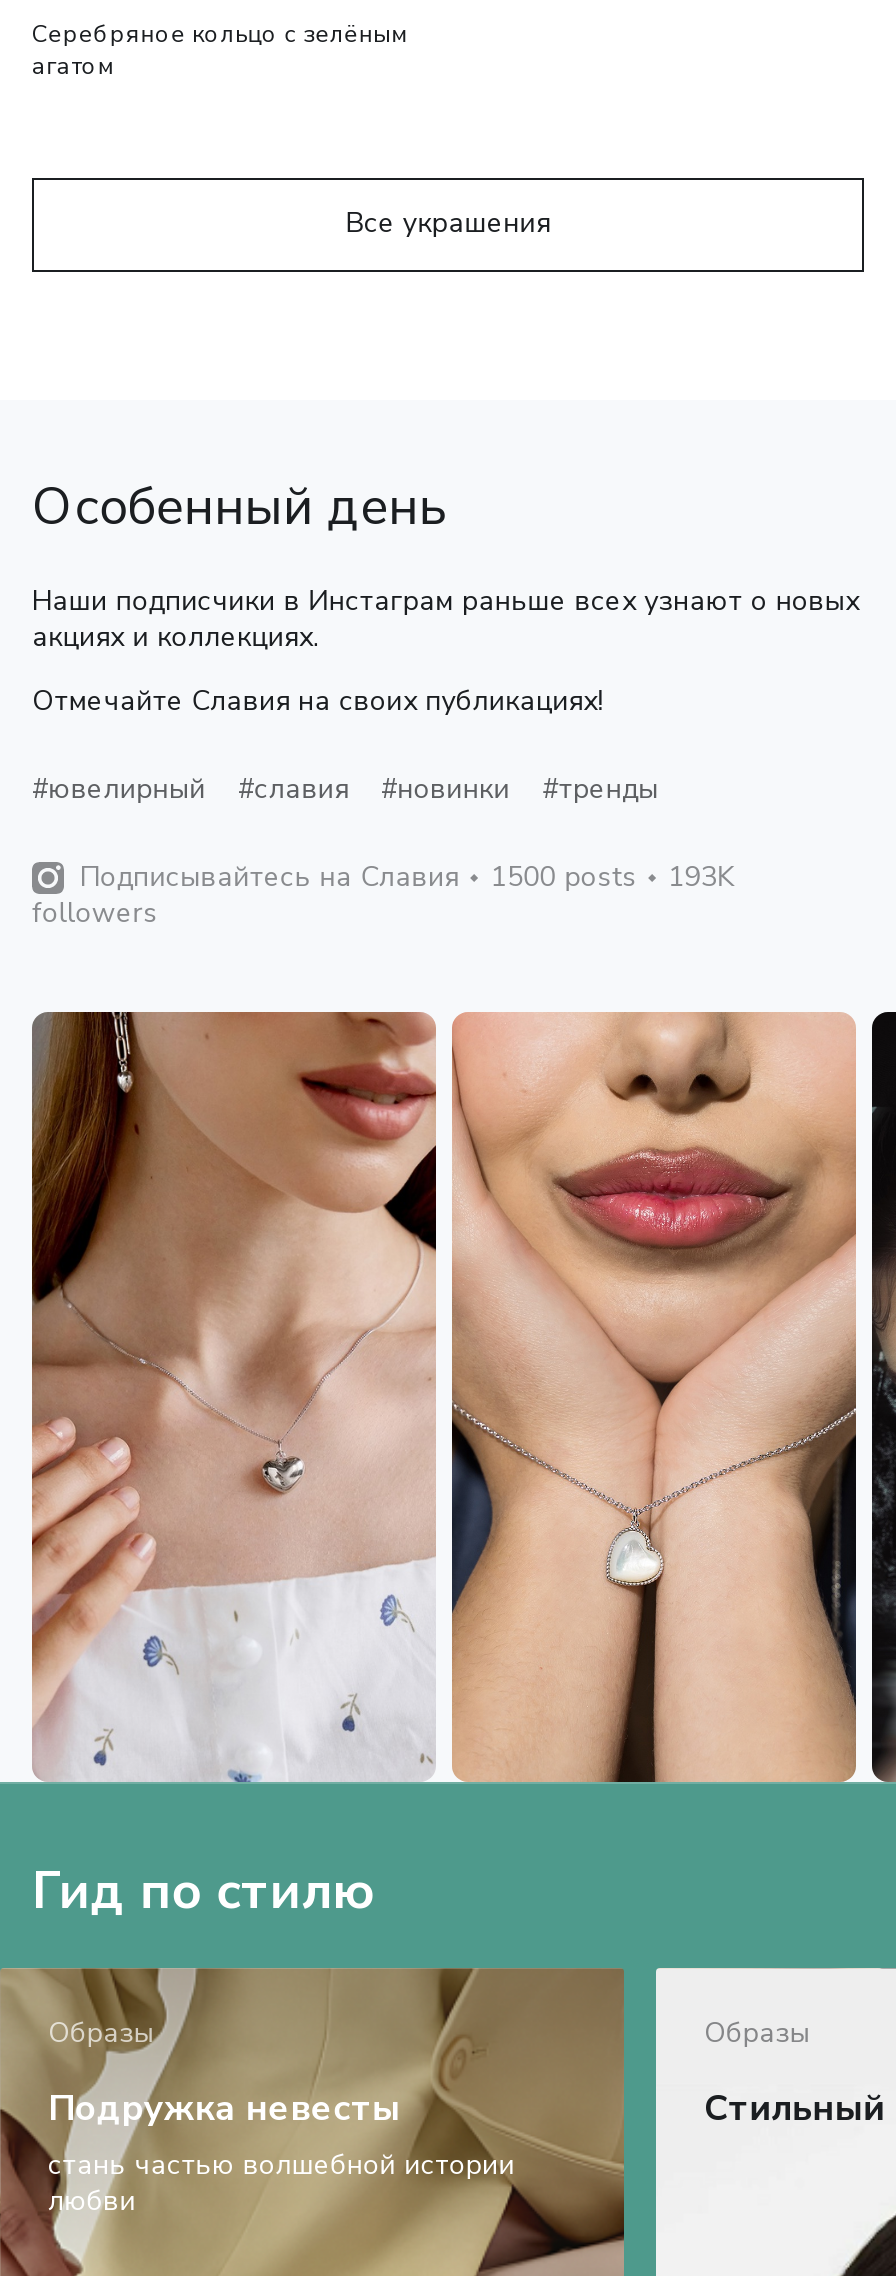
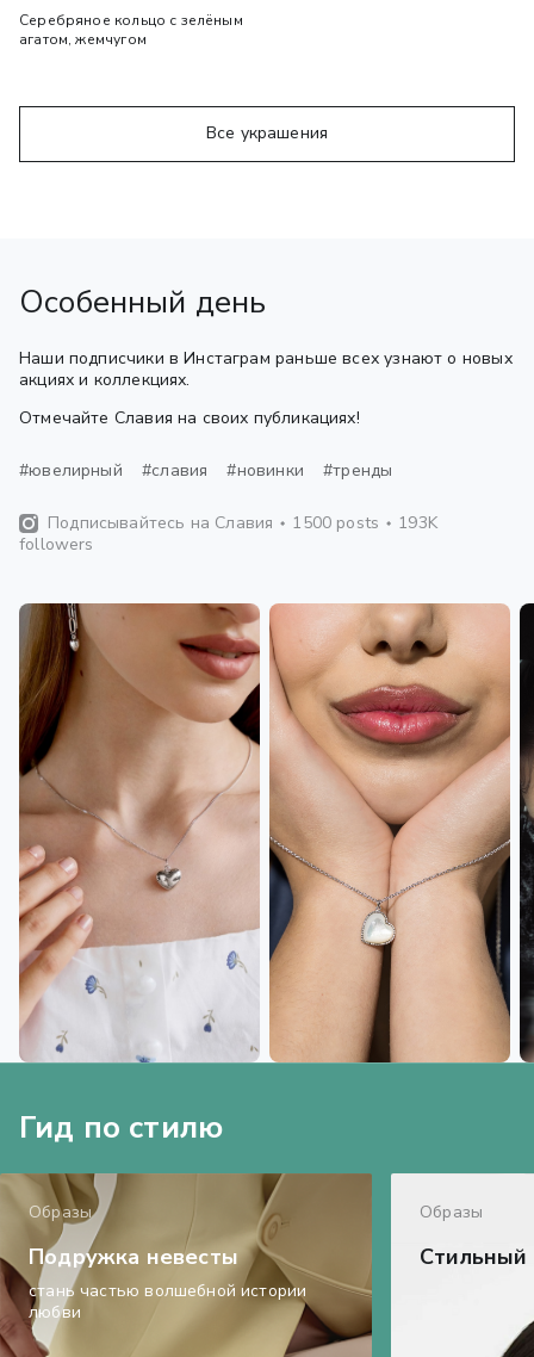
- агатом
+ агатом, жемчугом
